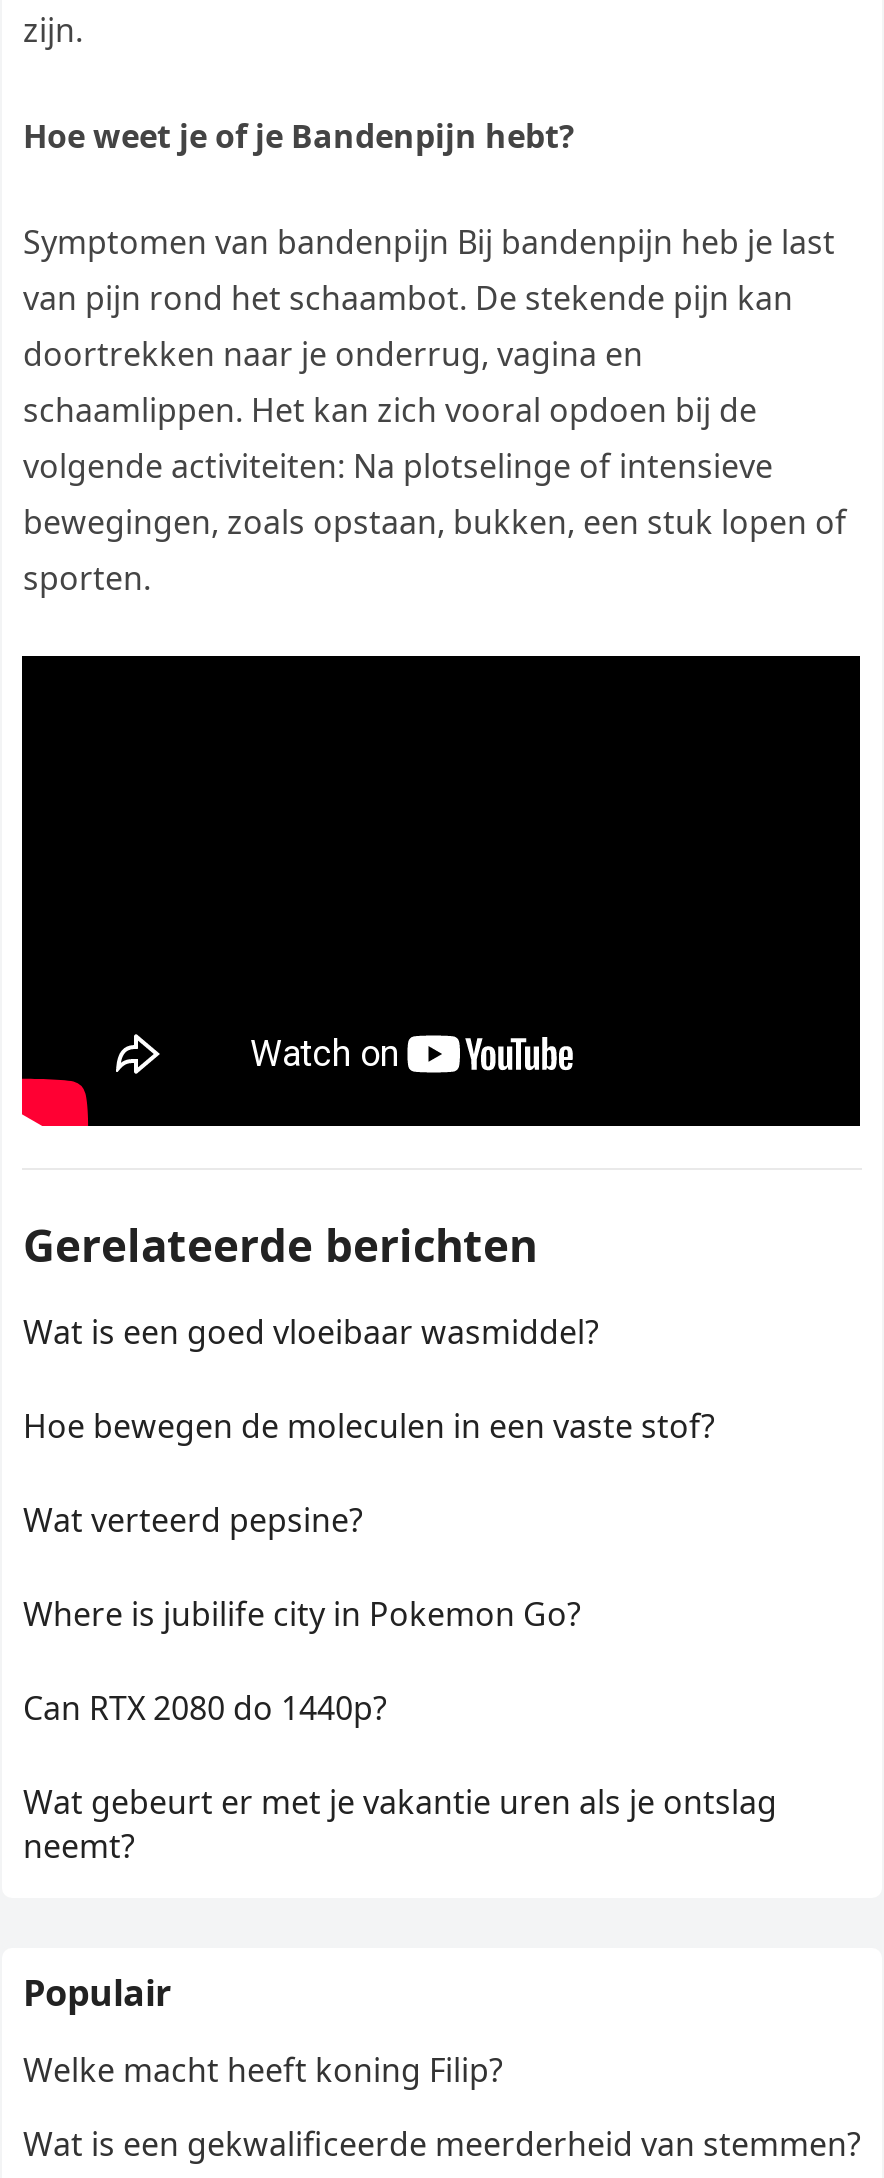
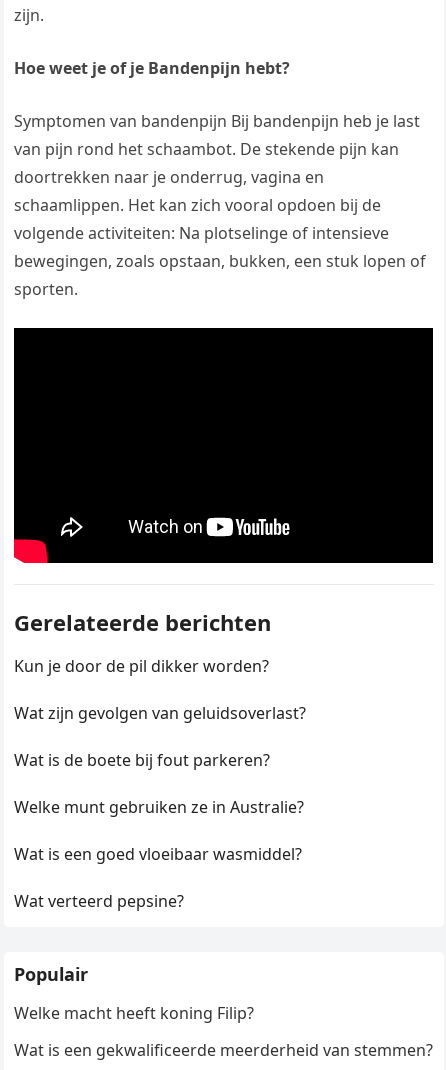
+ Kun je door de pil dikker worden?
+ Wat zijn gevolgen van geluidsoverlast?
+ Wat is de boete bij fout parkeren?
+ Welke munt gebruiken ze in Australie?

moved down: Wat is een goed vloeibaar wasmiddel?

- Hoe bewegen de moleculen in een vaste stof?

moved down: Wat verteerd pepsine?

- Where is jubilife city in Pokemon Go?
- Can RTX 2080 do 1440p?
- Wat gebeurt er met je vakantie uren als je ontslag
- neemt?
